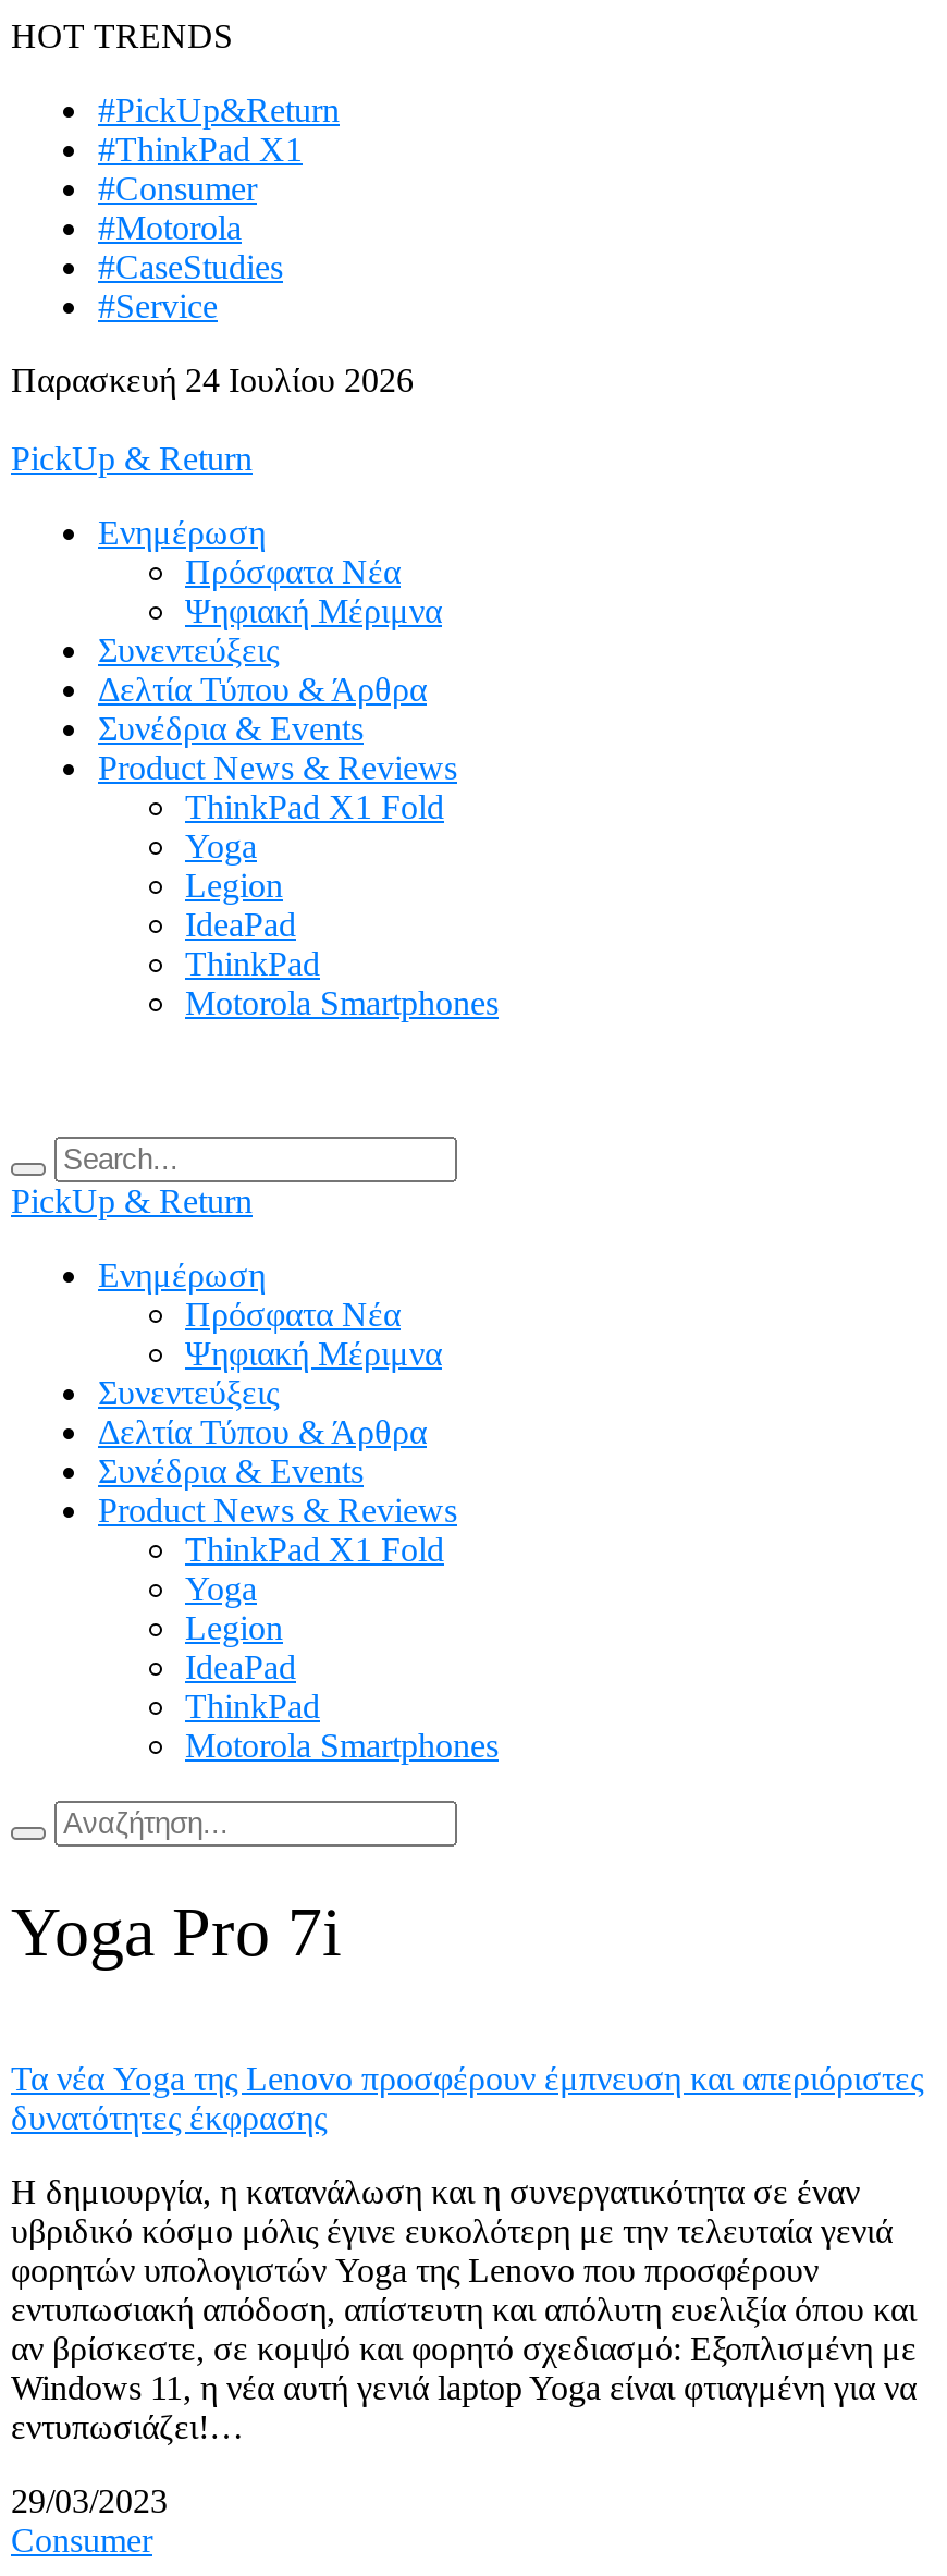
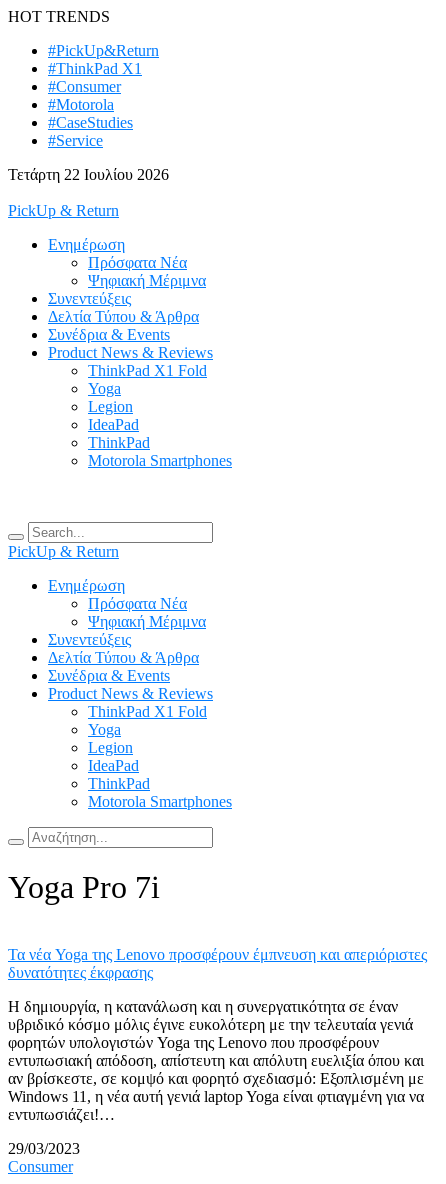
- Παρασκευή 24 Ιουλίου 2026
+ Τετάρτη 22 Ιουλίου 2026
